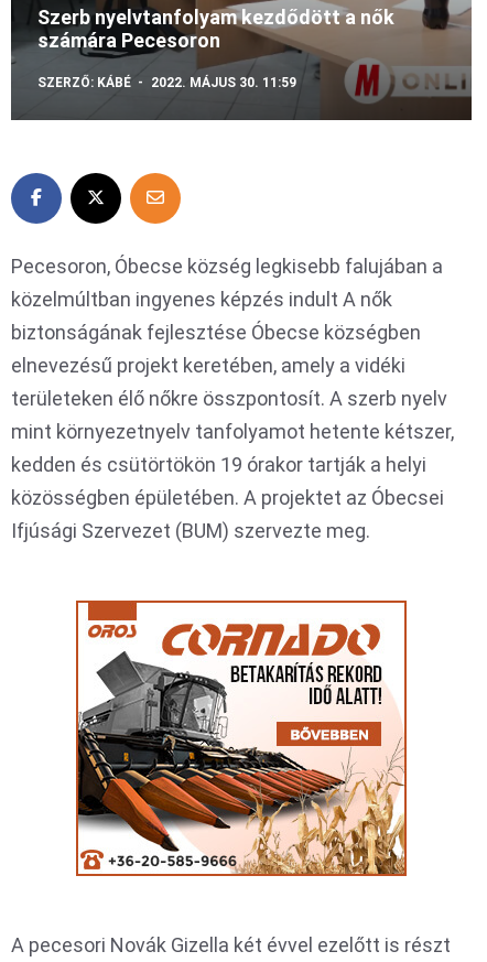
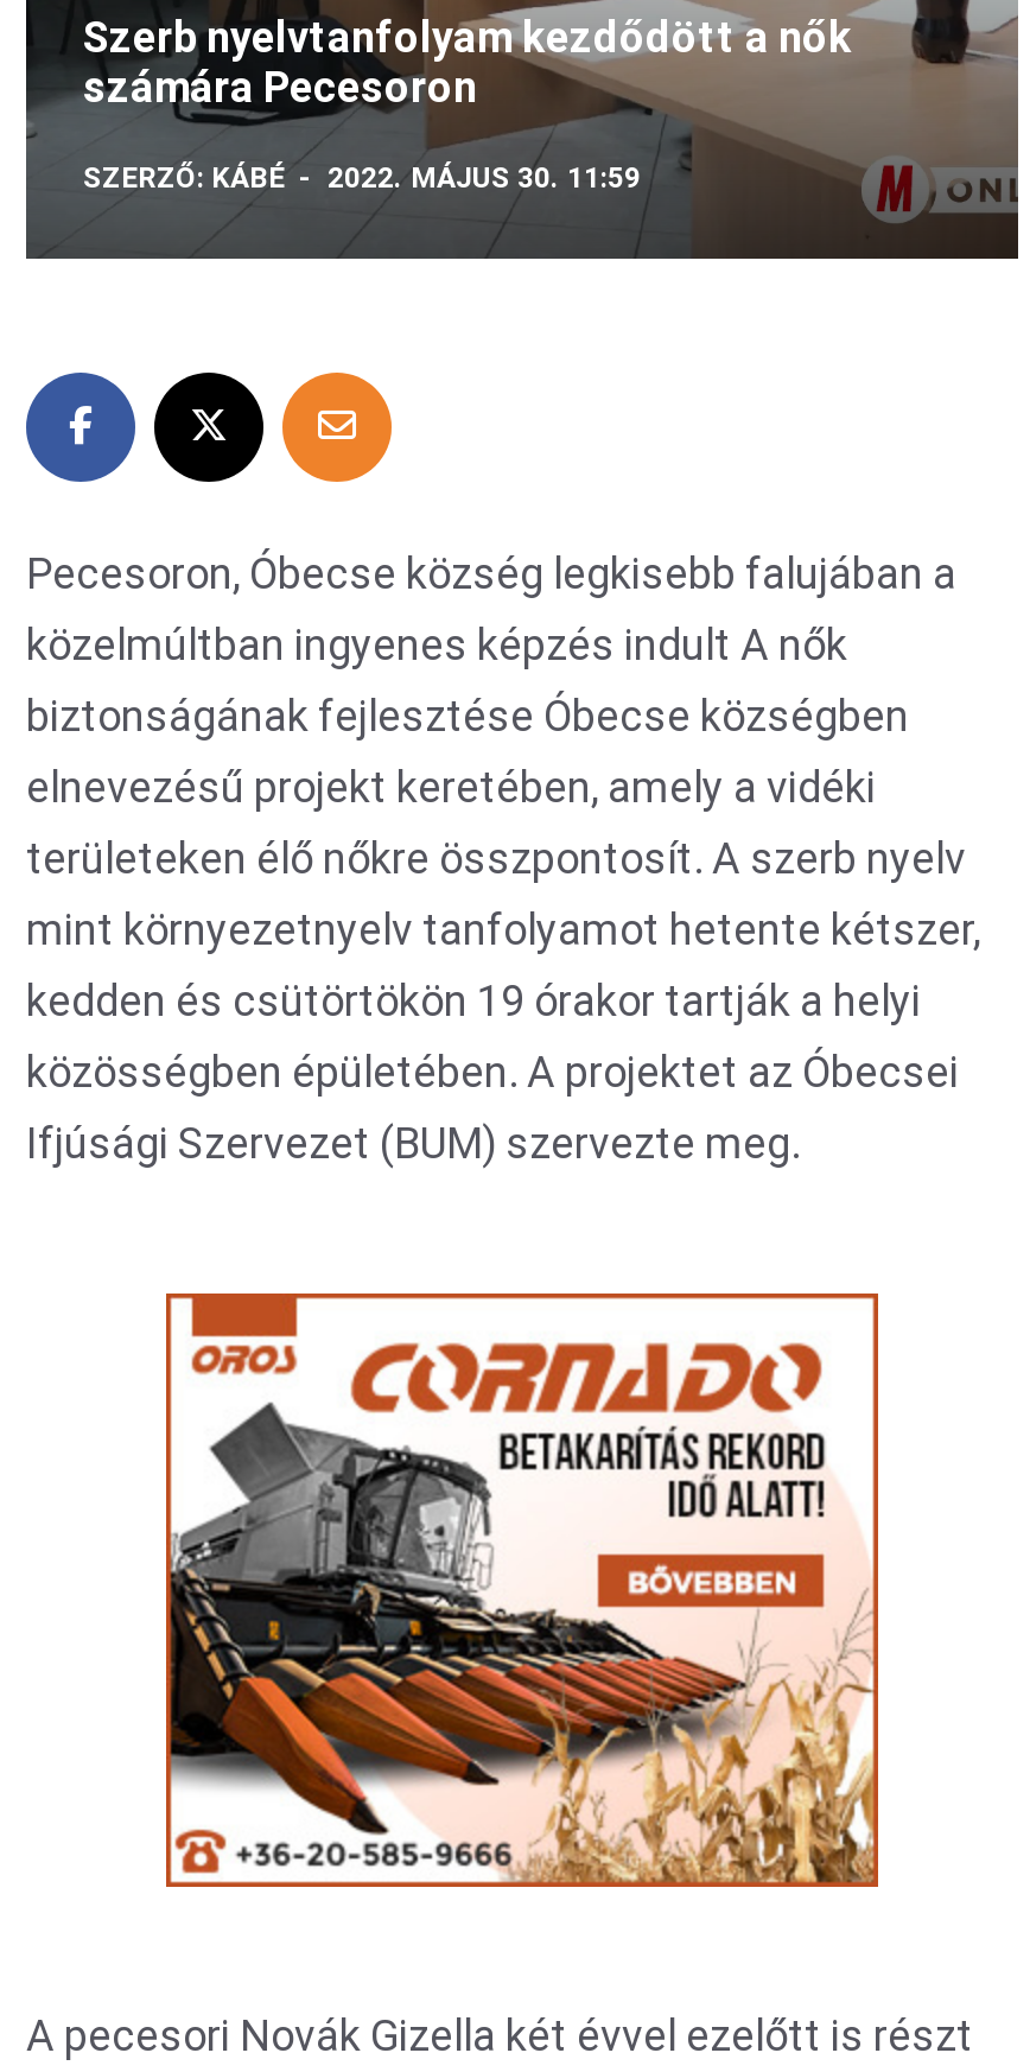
- [image]
+ [image]
